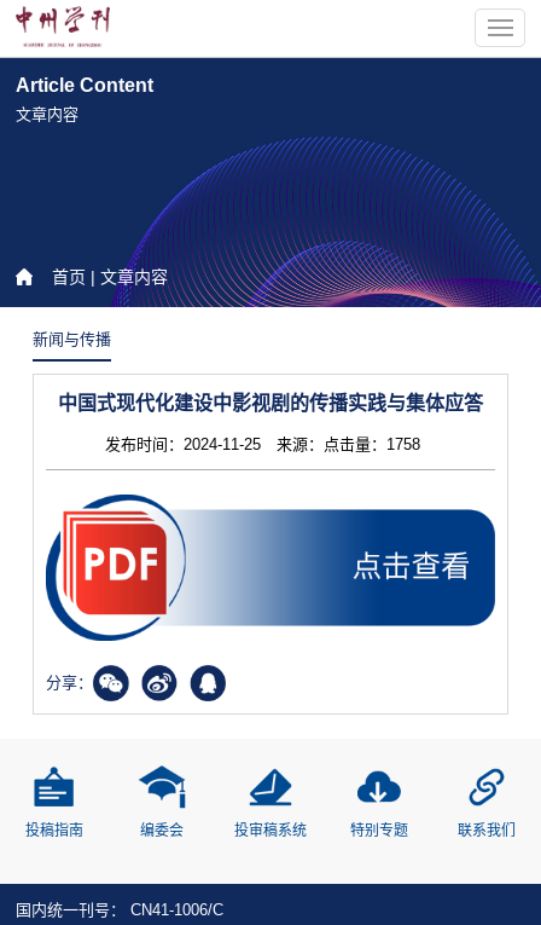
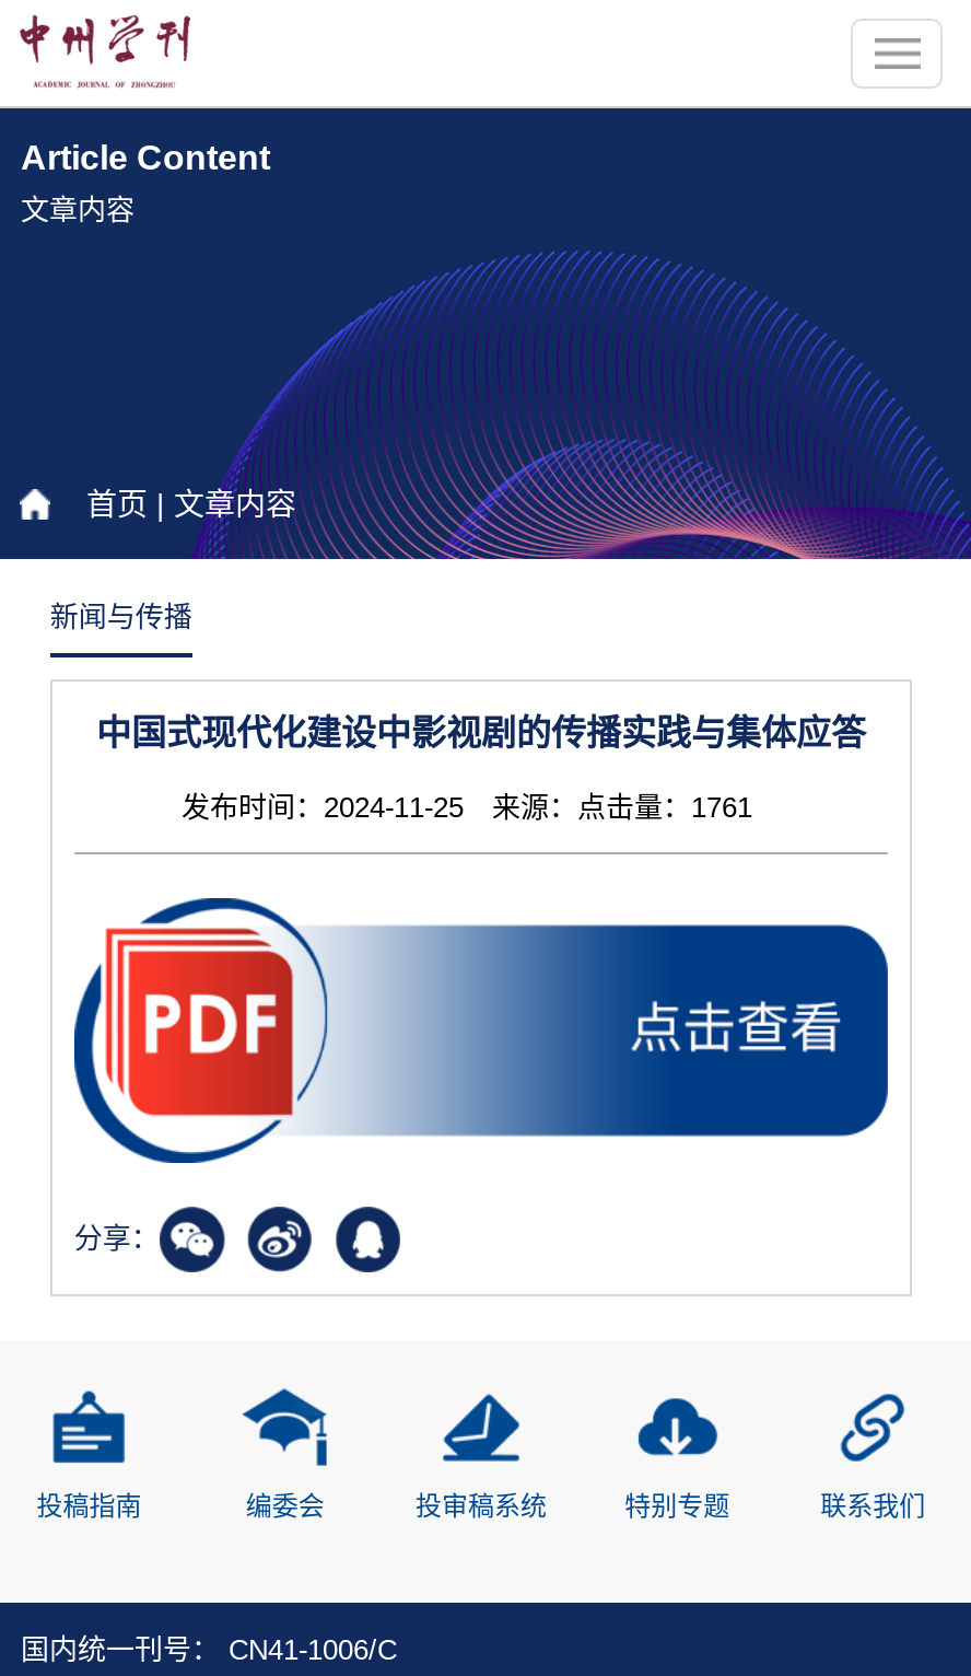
- 发布时间：2024-11-25 来源：点击量：1758
+ 发布时间：2024-11-25 来源：点击量：1761
